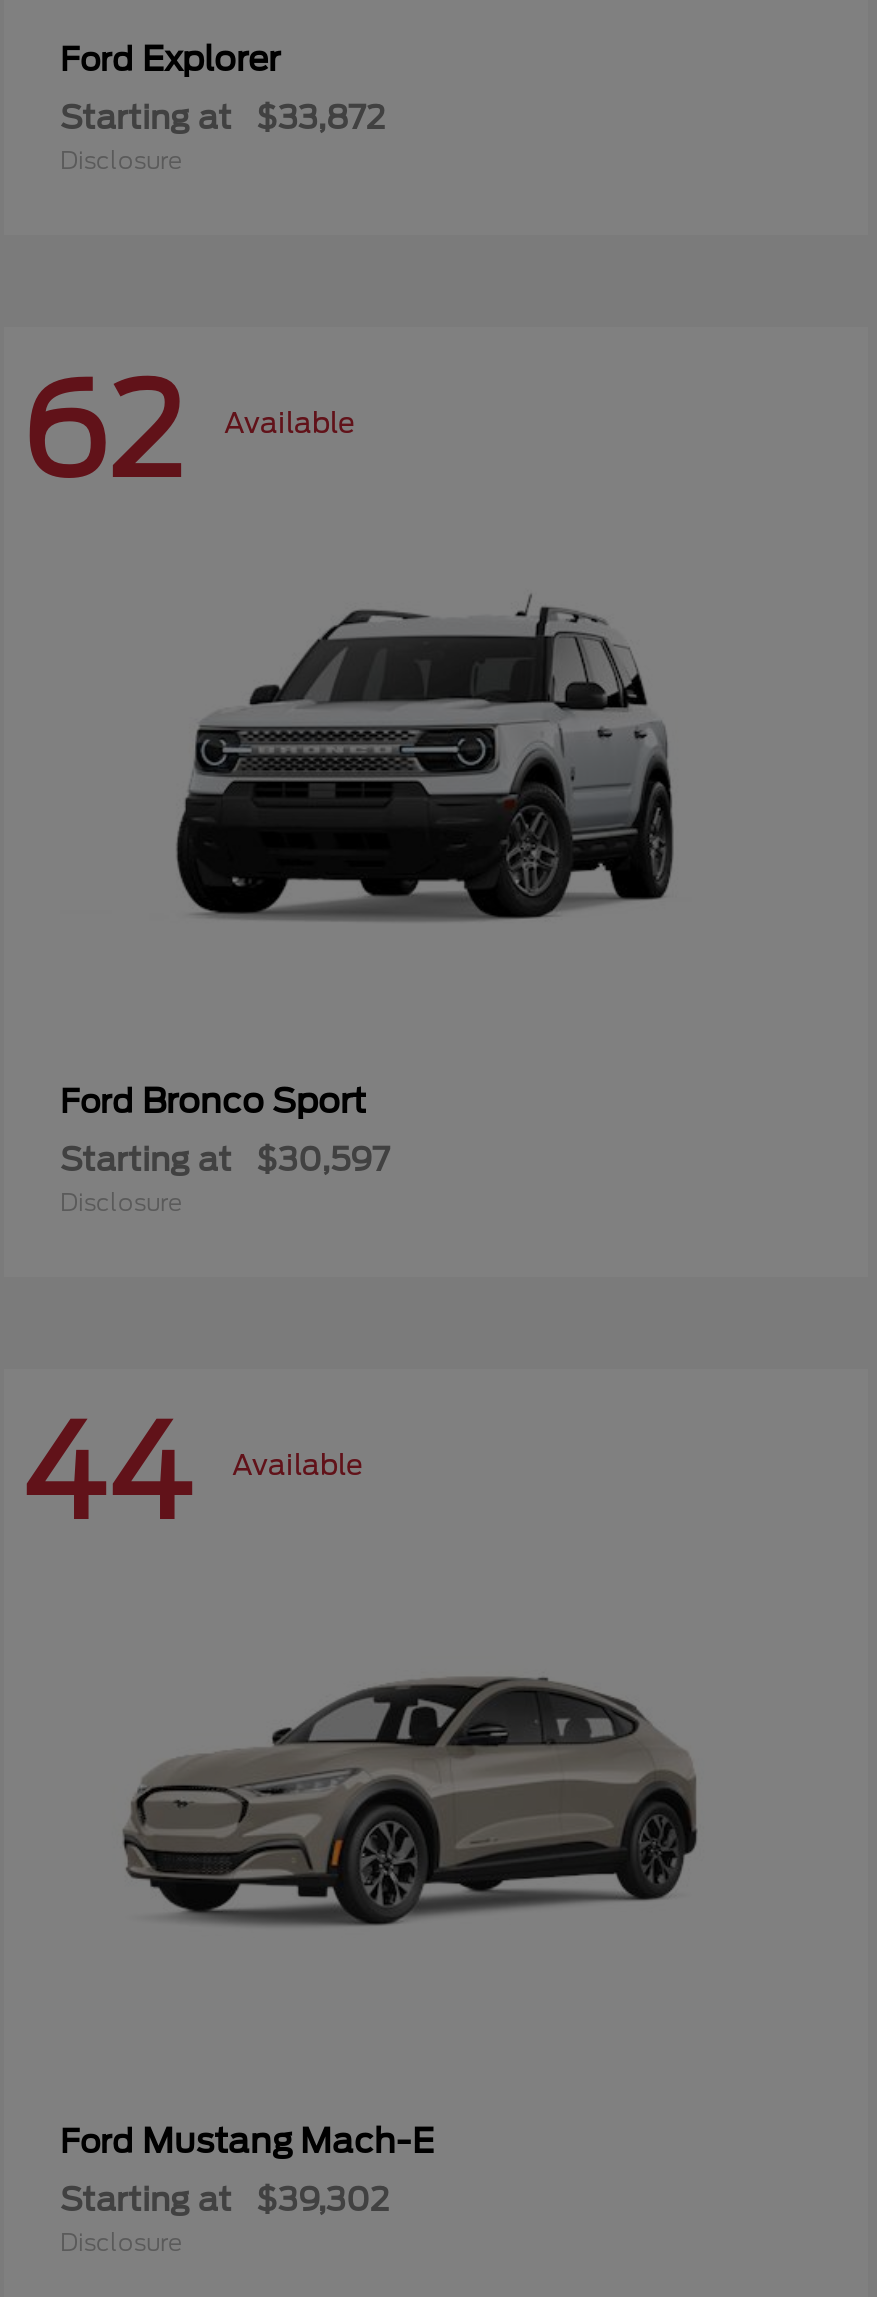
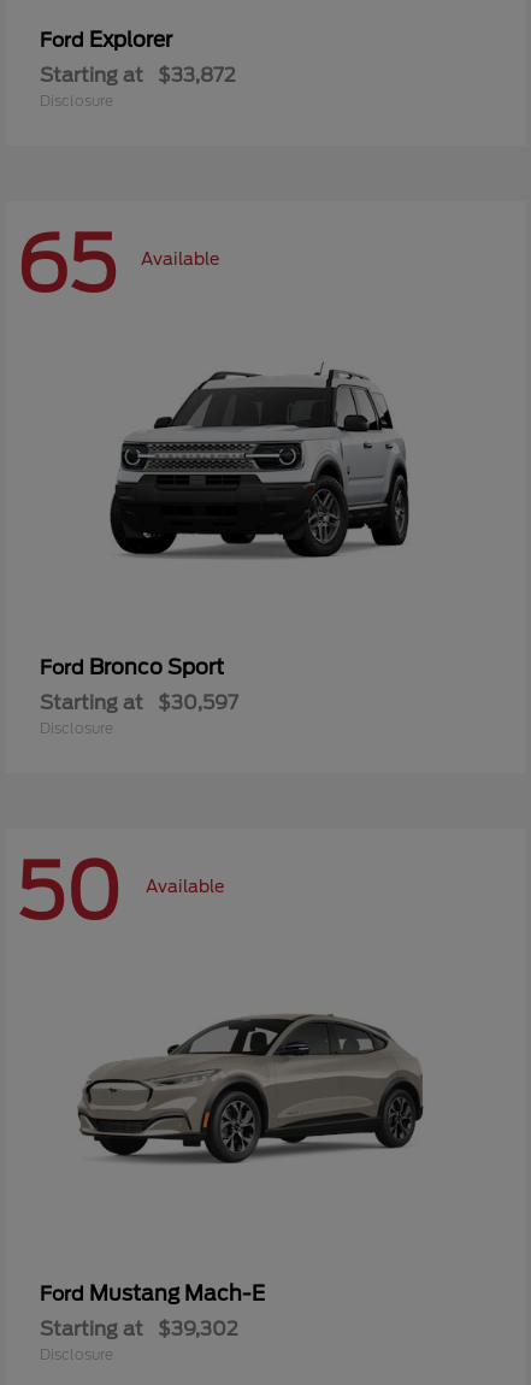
- 62 Available
+ 65 Available

- 44 Available
+ 50 Available
